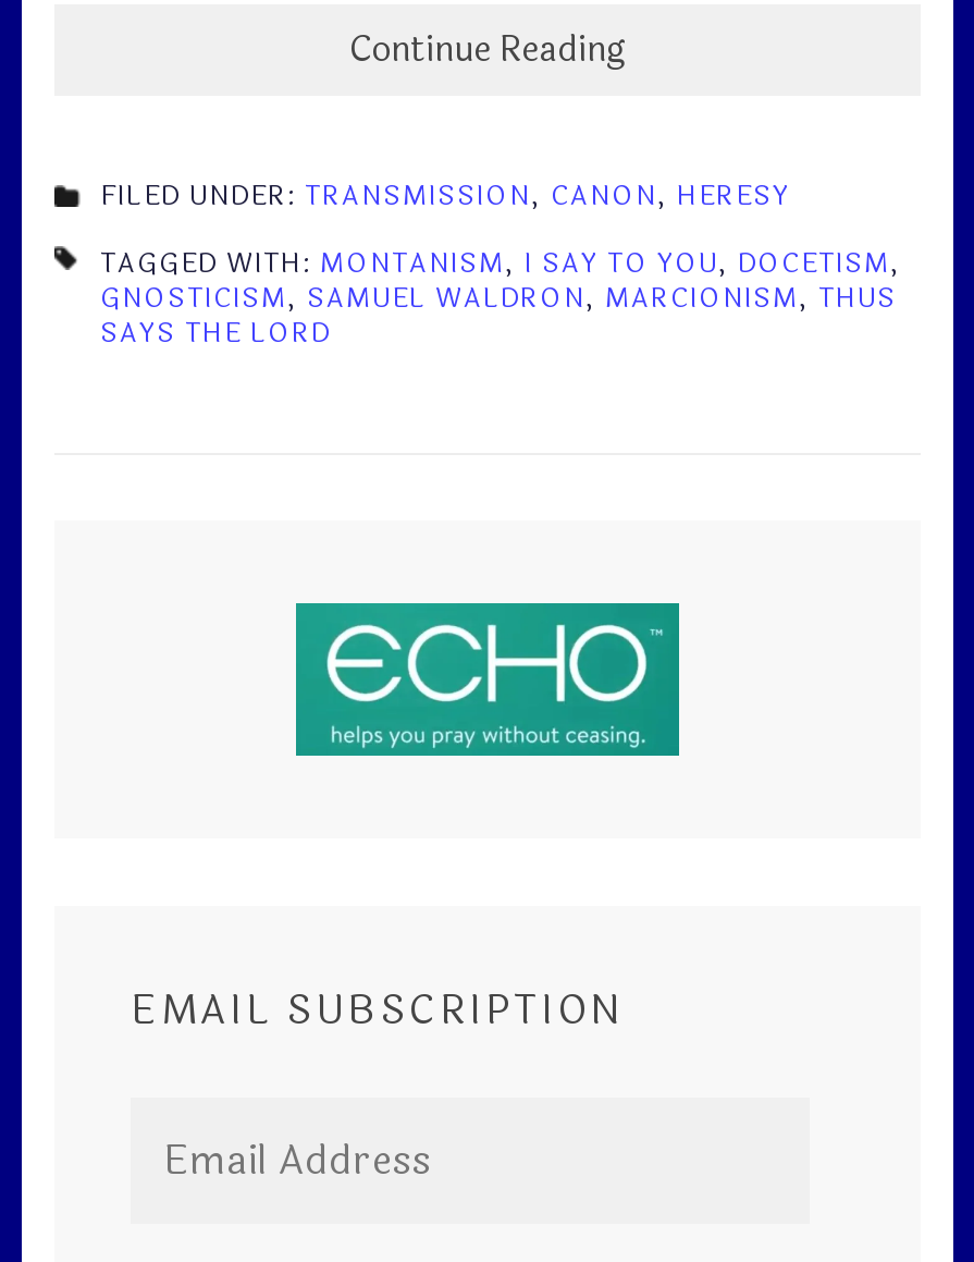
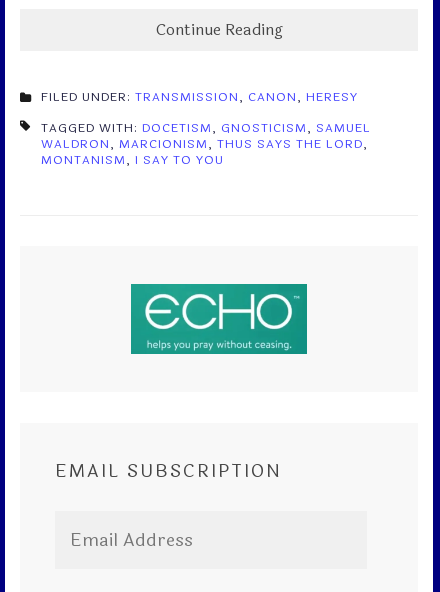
- TAGGED WITH: MONTANISM, I SAY TO YOU, DOCETISM,
- GNOSTICISM, SAMUEL WALDRON, MARCIONISM, THUS
- SAYS THE LORD
+ TAGGED WITH: DOCETISM, GNOSTICISM, SAMUEL
+ WALDRON, MARCIONISM, THUS SAYS THE LORD,
+ MONTANISM, I SAY TO YOU
